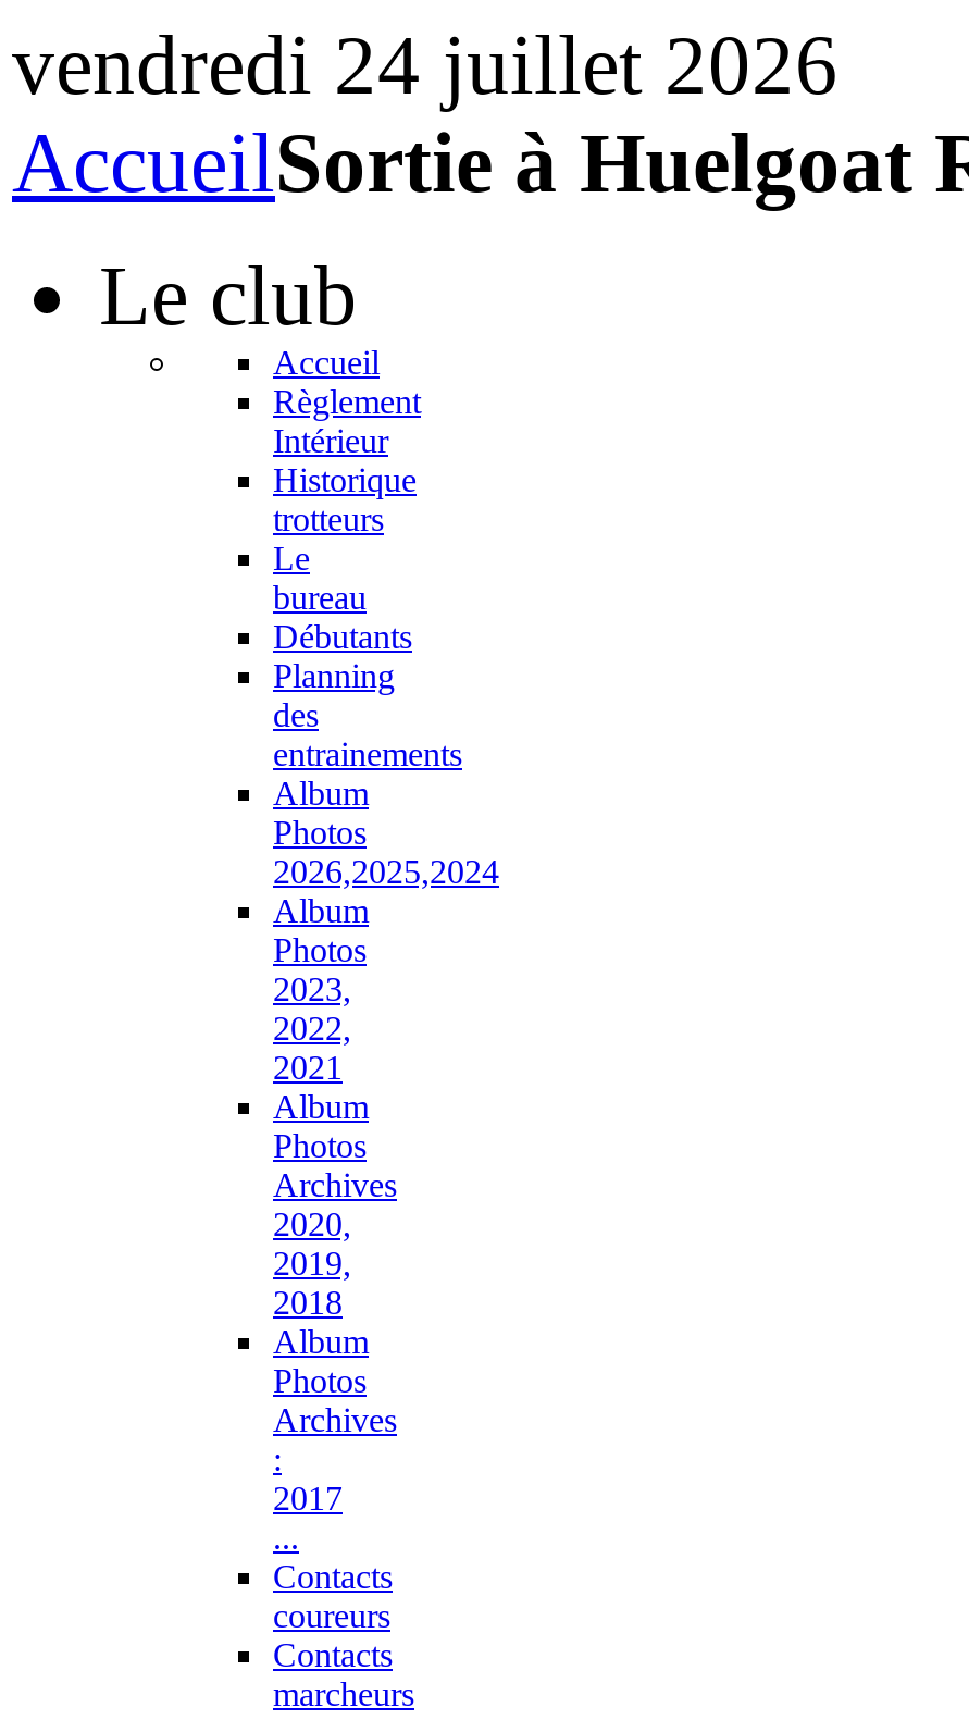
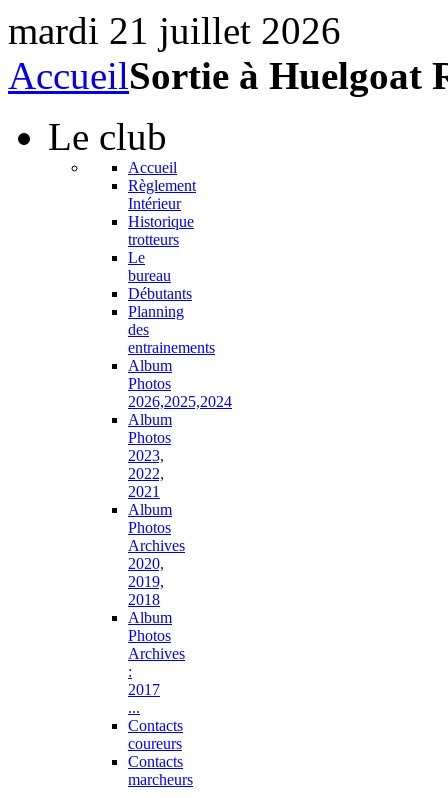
- vendredi 24 juillet 2026
+ mardi 21 juillet 2026
